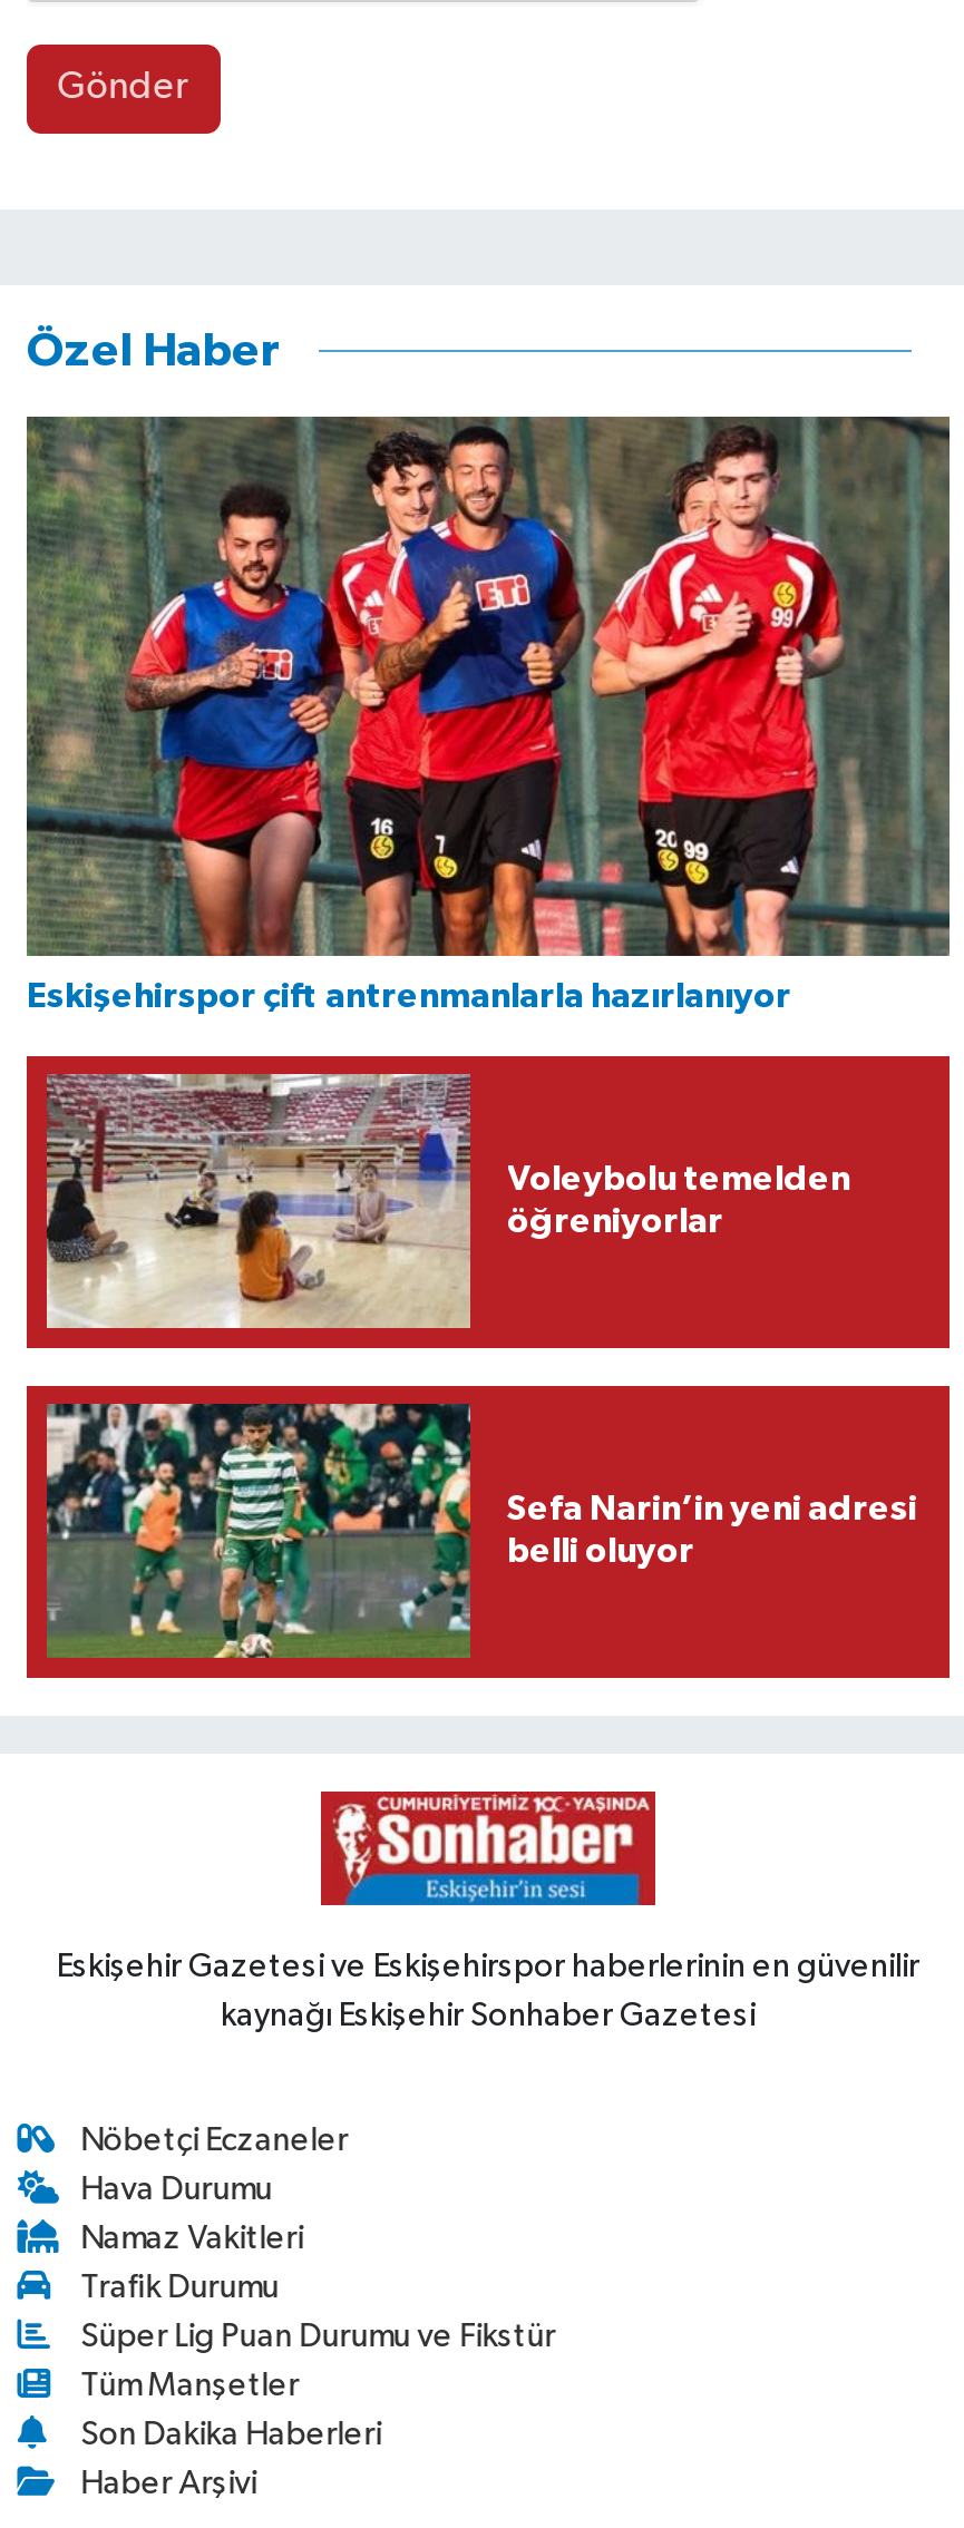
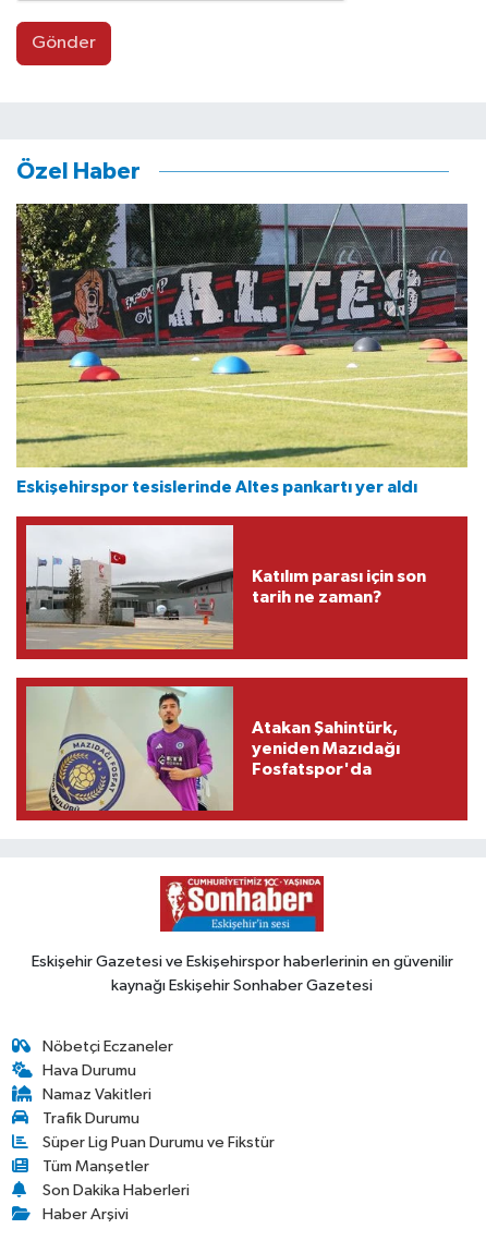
- [image]
- Eskişehirspor çift antrenmanlarla hazırlanıyor
+ [image]
+ Eskişehirspor tesislerinde Altes pankartı yer aldı

- [image]
- Voleybolu temelden
- öğreniyorlar
+ [image]
+ Katılım parası için son
+ tarih ne zaman?

- [image]
- Sefa Narin’in yeni adresi
- belli oluyor
+ [image]
+ Atakan Şahintürk,
+ yeniden Mazıdağı
+ Fosfatspor'da
